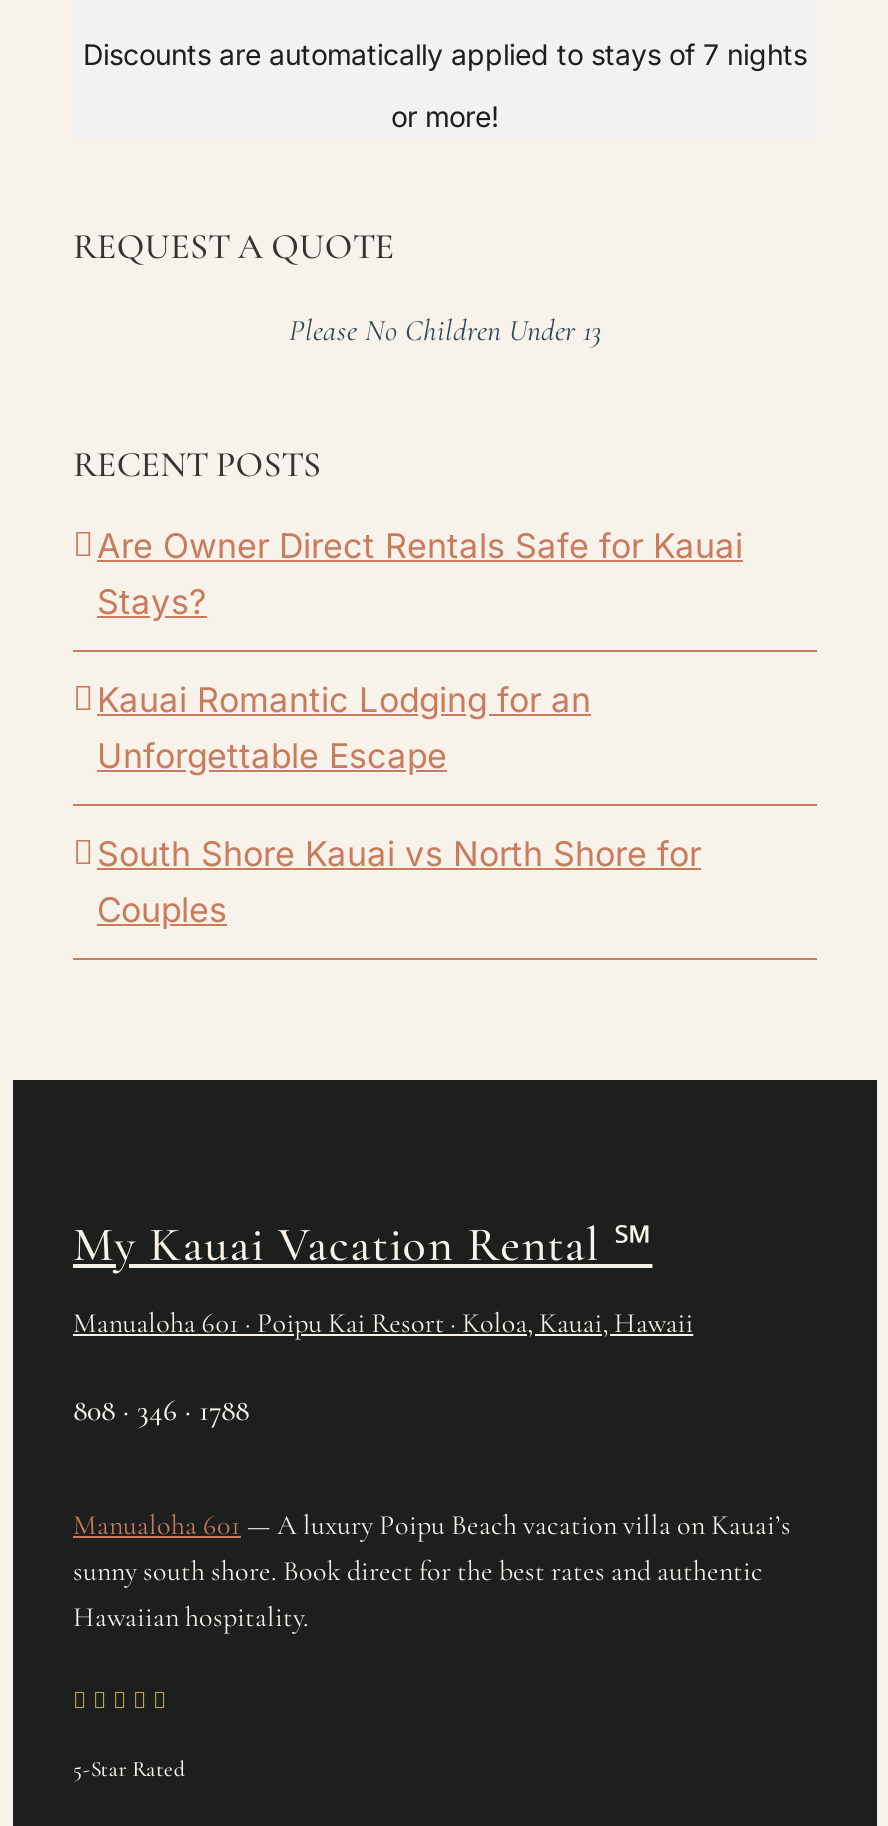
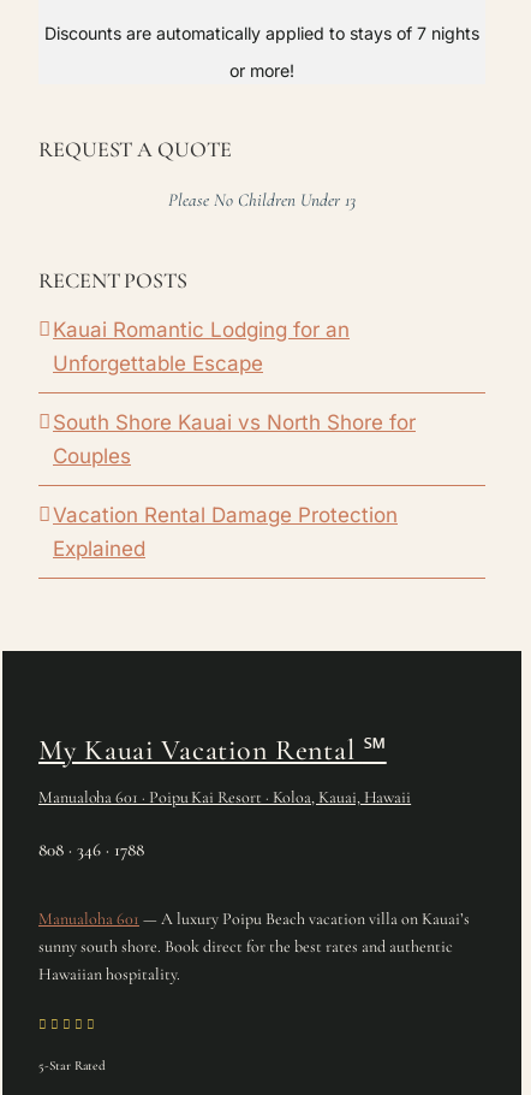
- Are Owner Direct Rentals Safe for Kauai
- Stays?

moved up: Kauai Romantic Lodging for an | Unforgettable Escape | South Shore Kauai vs North Shore for | Couples

+ Vacation Rental Damage Protection
+ Explained
